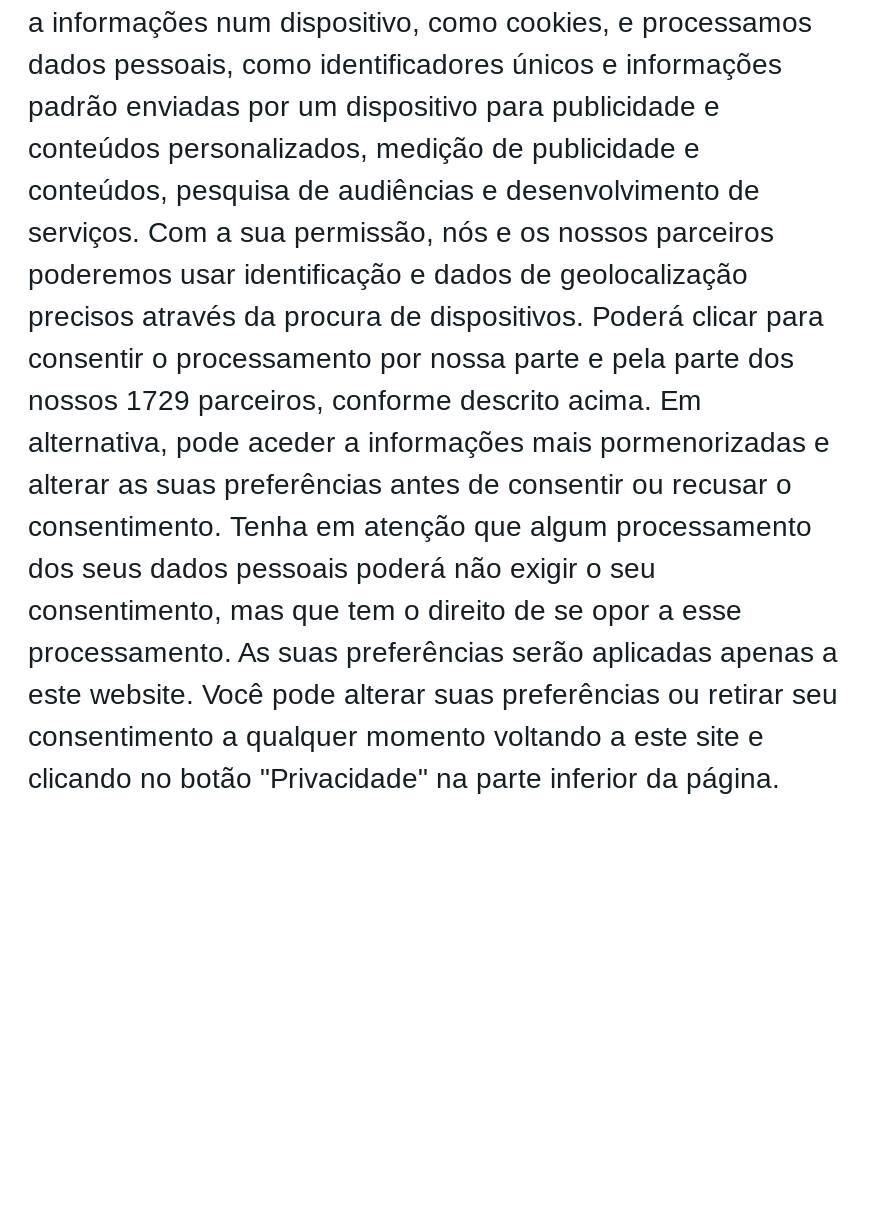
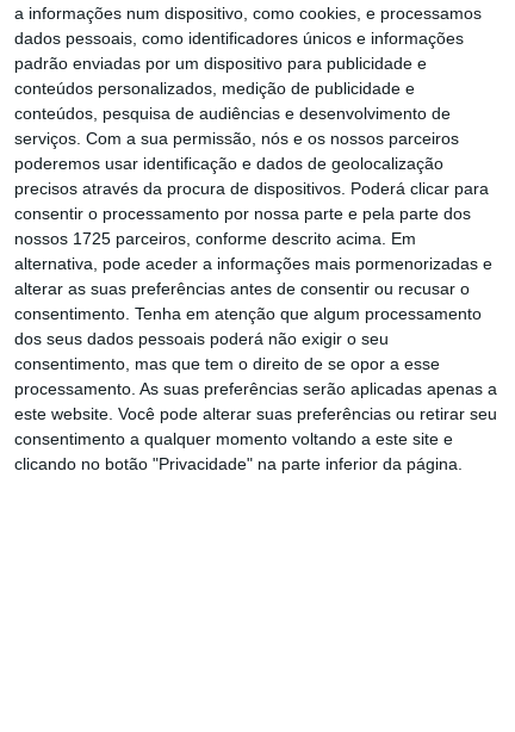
- nossos 1729 parceiros, conforme descrito acima. Em
+ nossos 1725 parceiros, conforme descrito acima. Em
